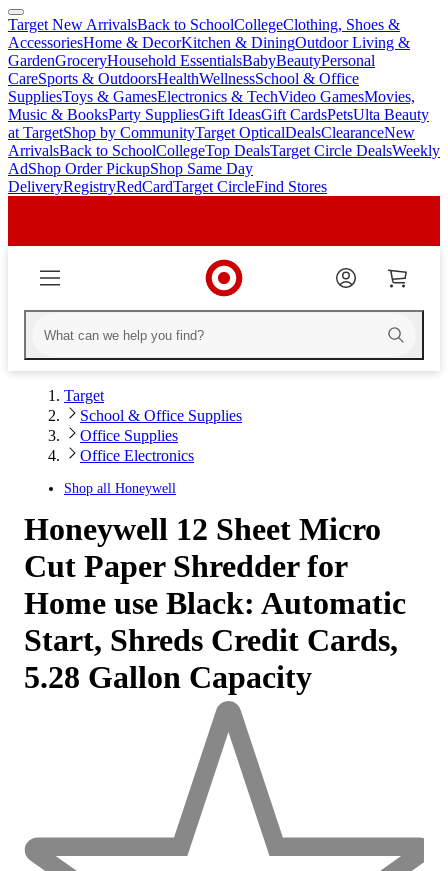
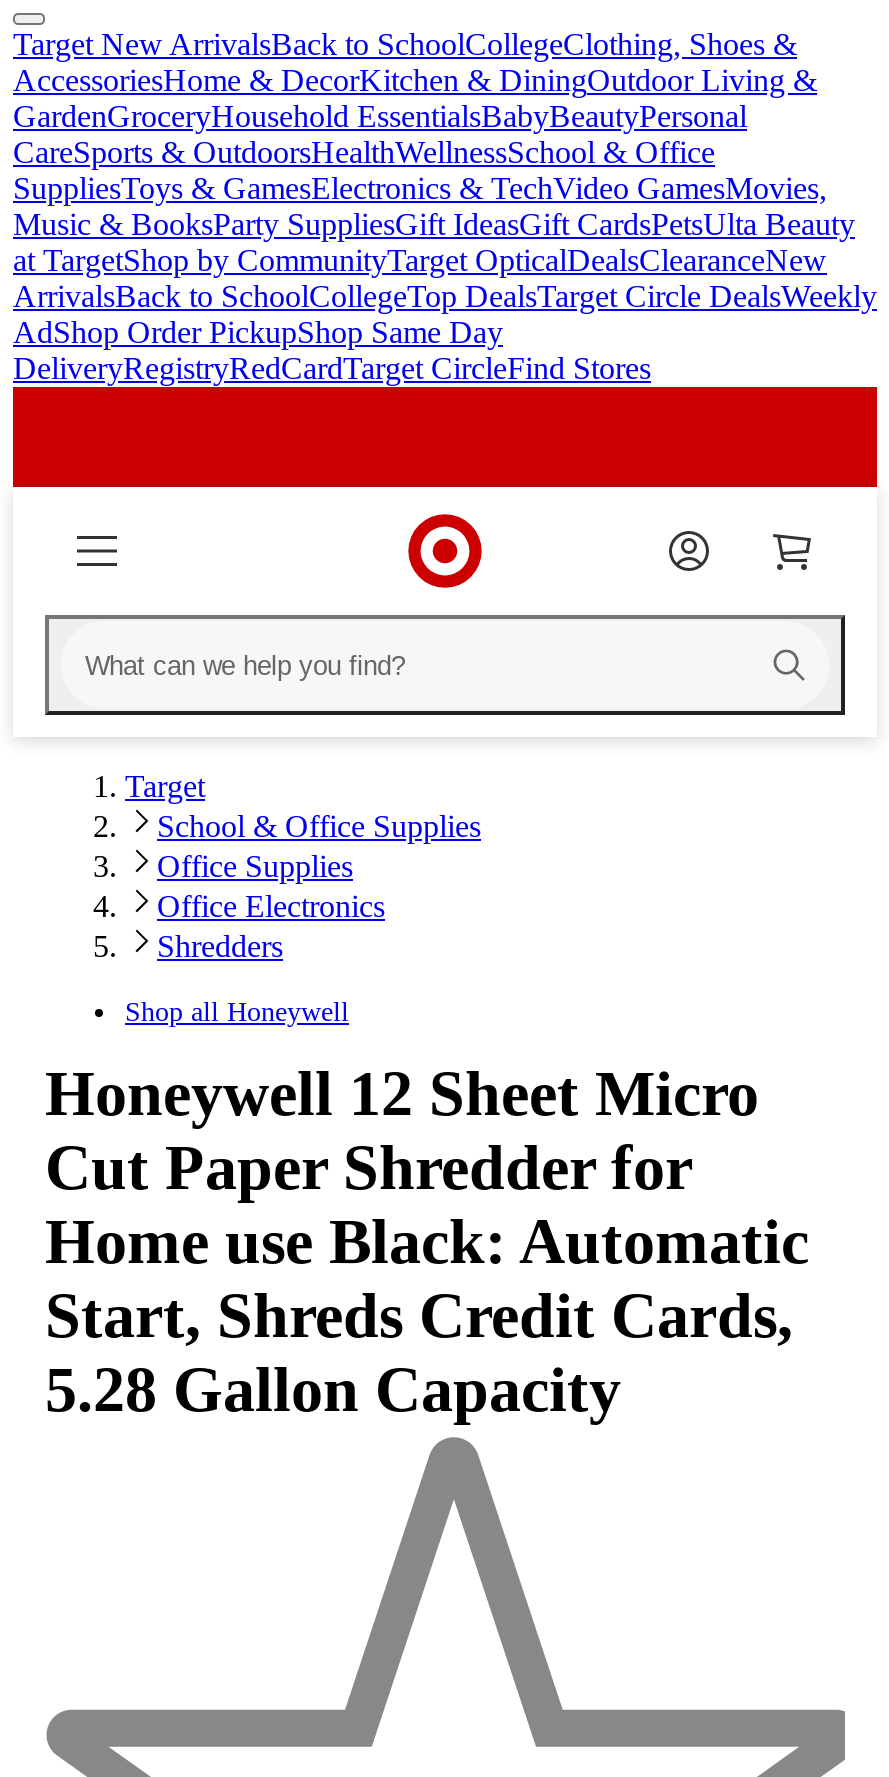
+ Shredders
